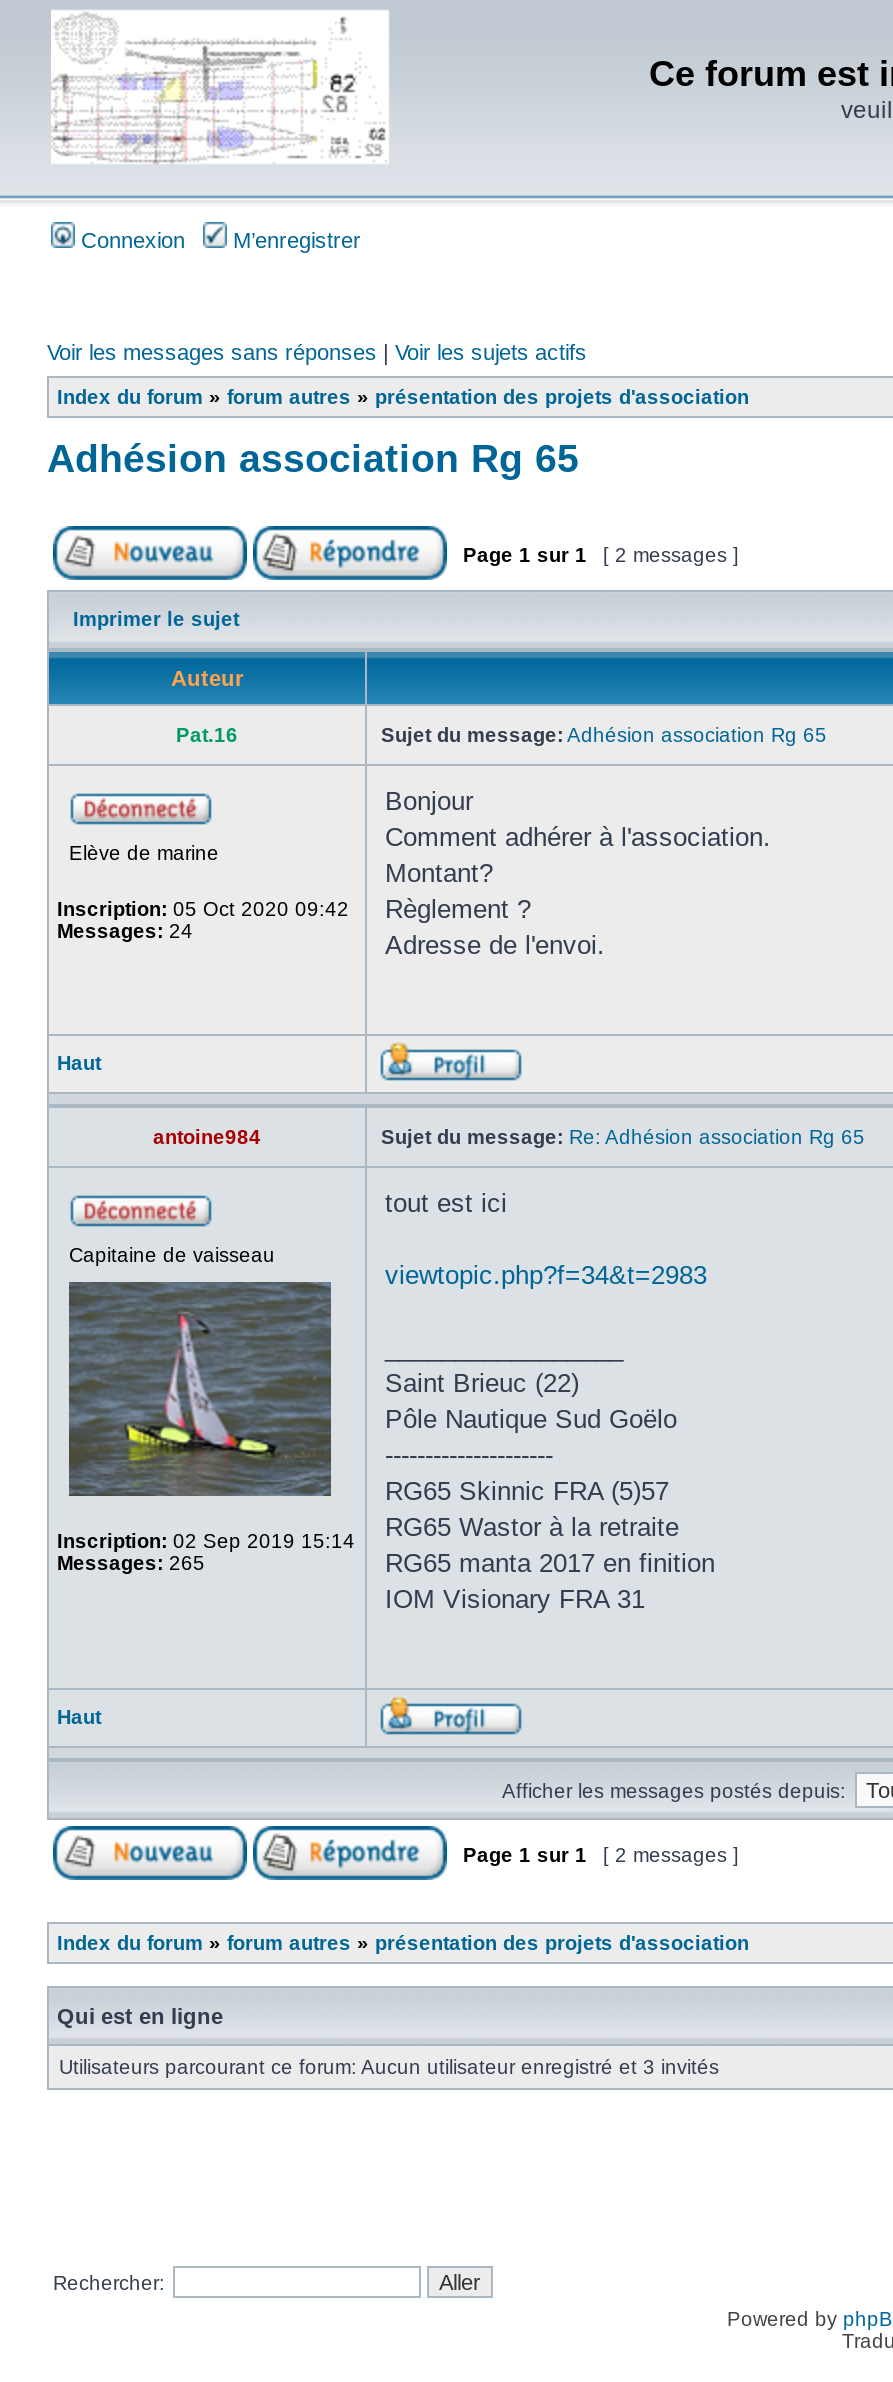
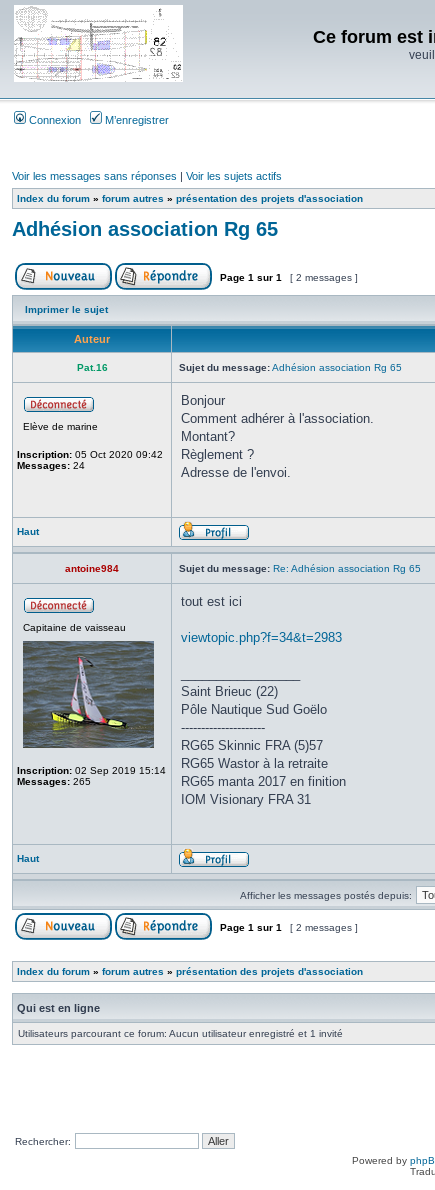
- Utilisateurs parcourant ce forum: Aucun utilisateur enregistré et 3 invités
+ Utilisateurs parcourant ce forum: Aucun utilisateur enregistré et 1 invité
